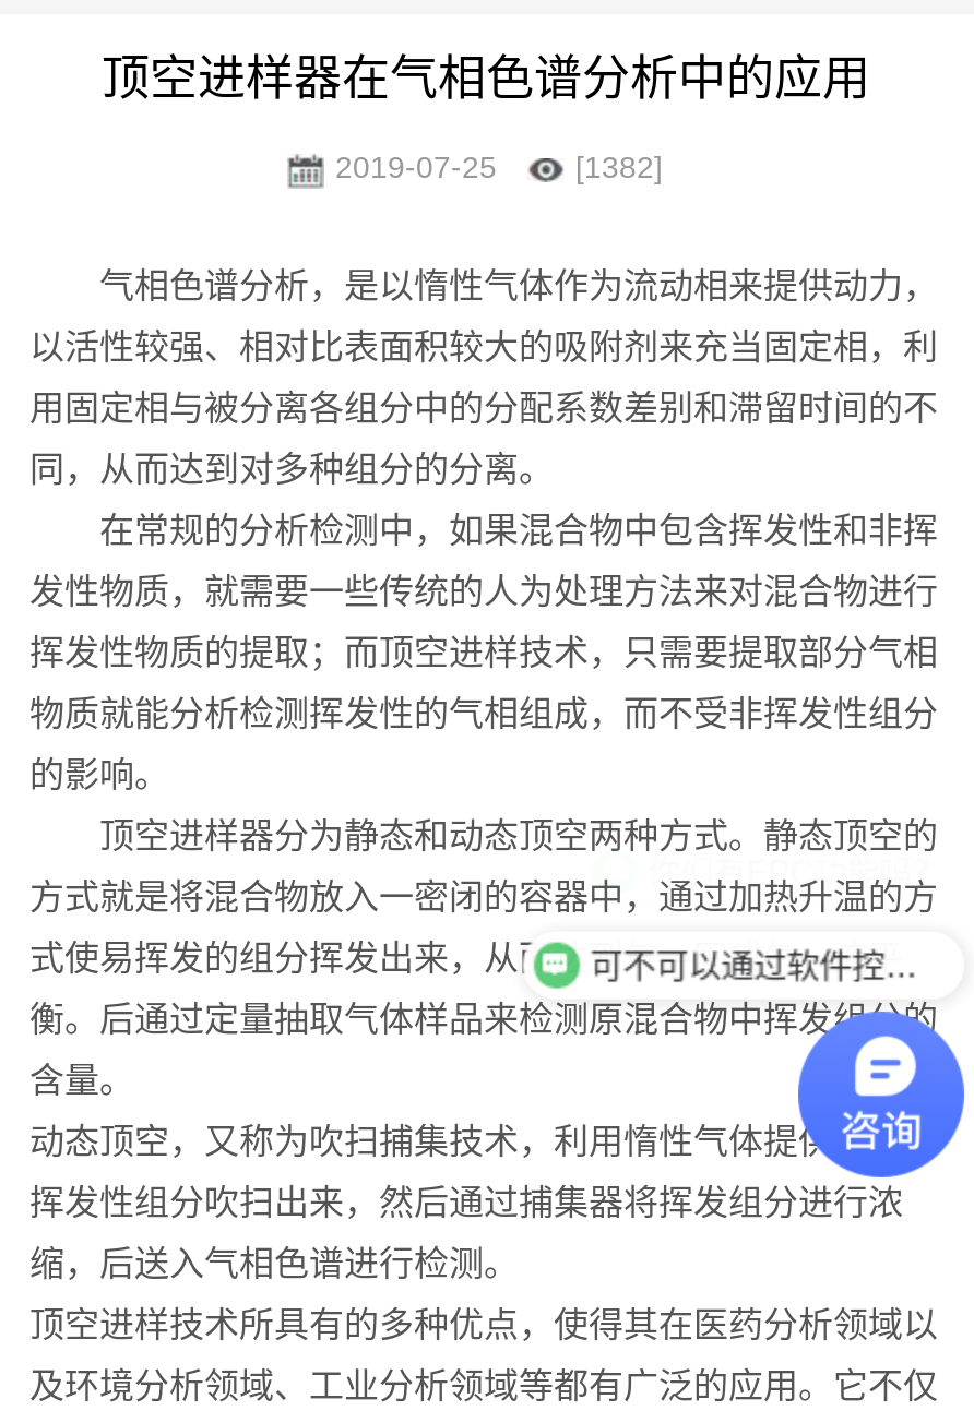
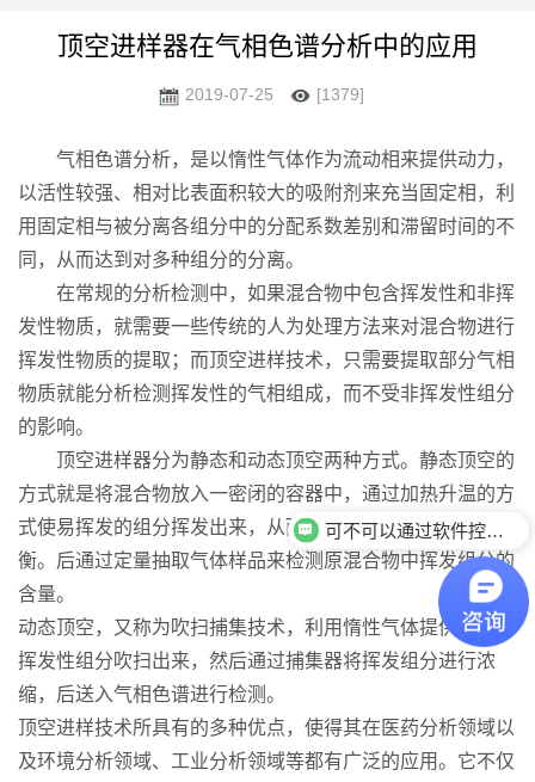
- [1382]
+ [1379]
